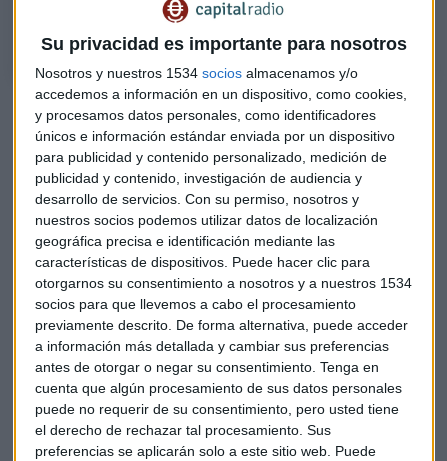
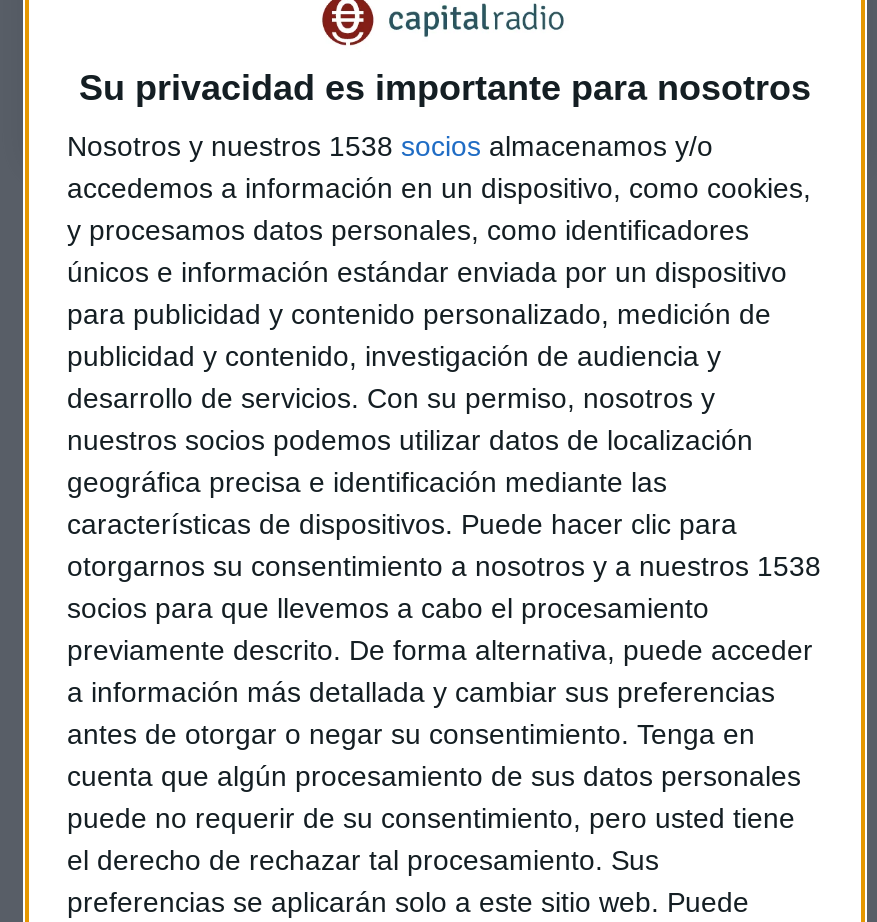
- Nosotros y nuestros 1534 socios almacenamos y/o
+ Nosotros y nuestros 1538 socios almacenamos y/o

- otorgarnos su consentimiento a nosotros y a nuestros 1534
+ otorgarnos su consentimiento a nosotros y a nuestros 1538
